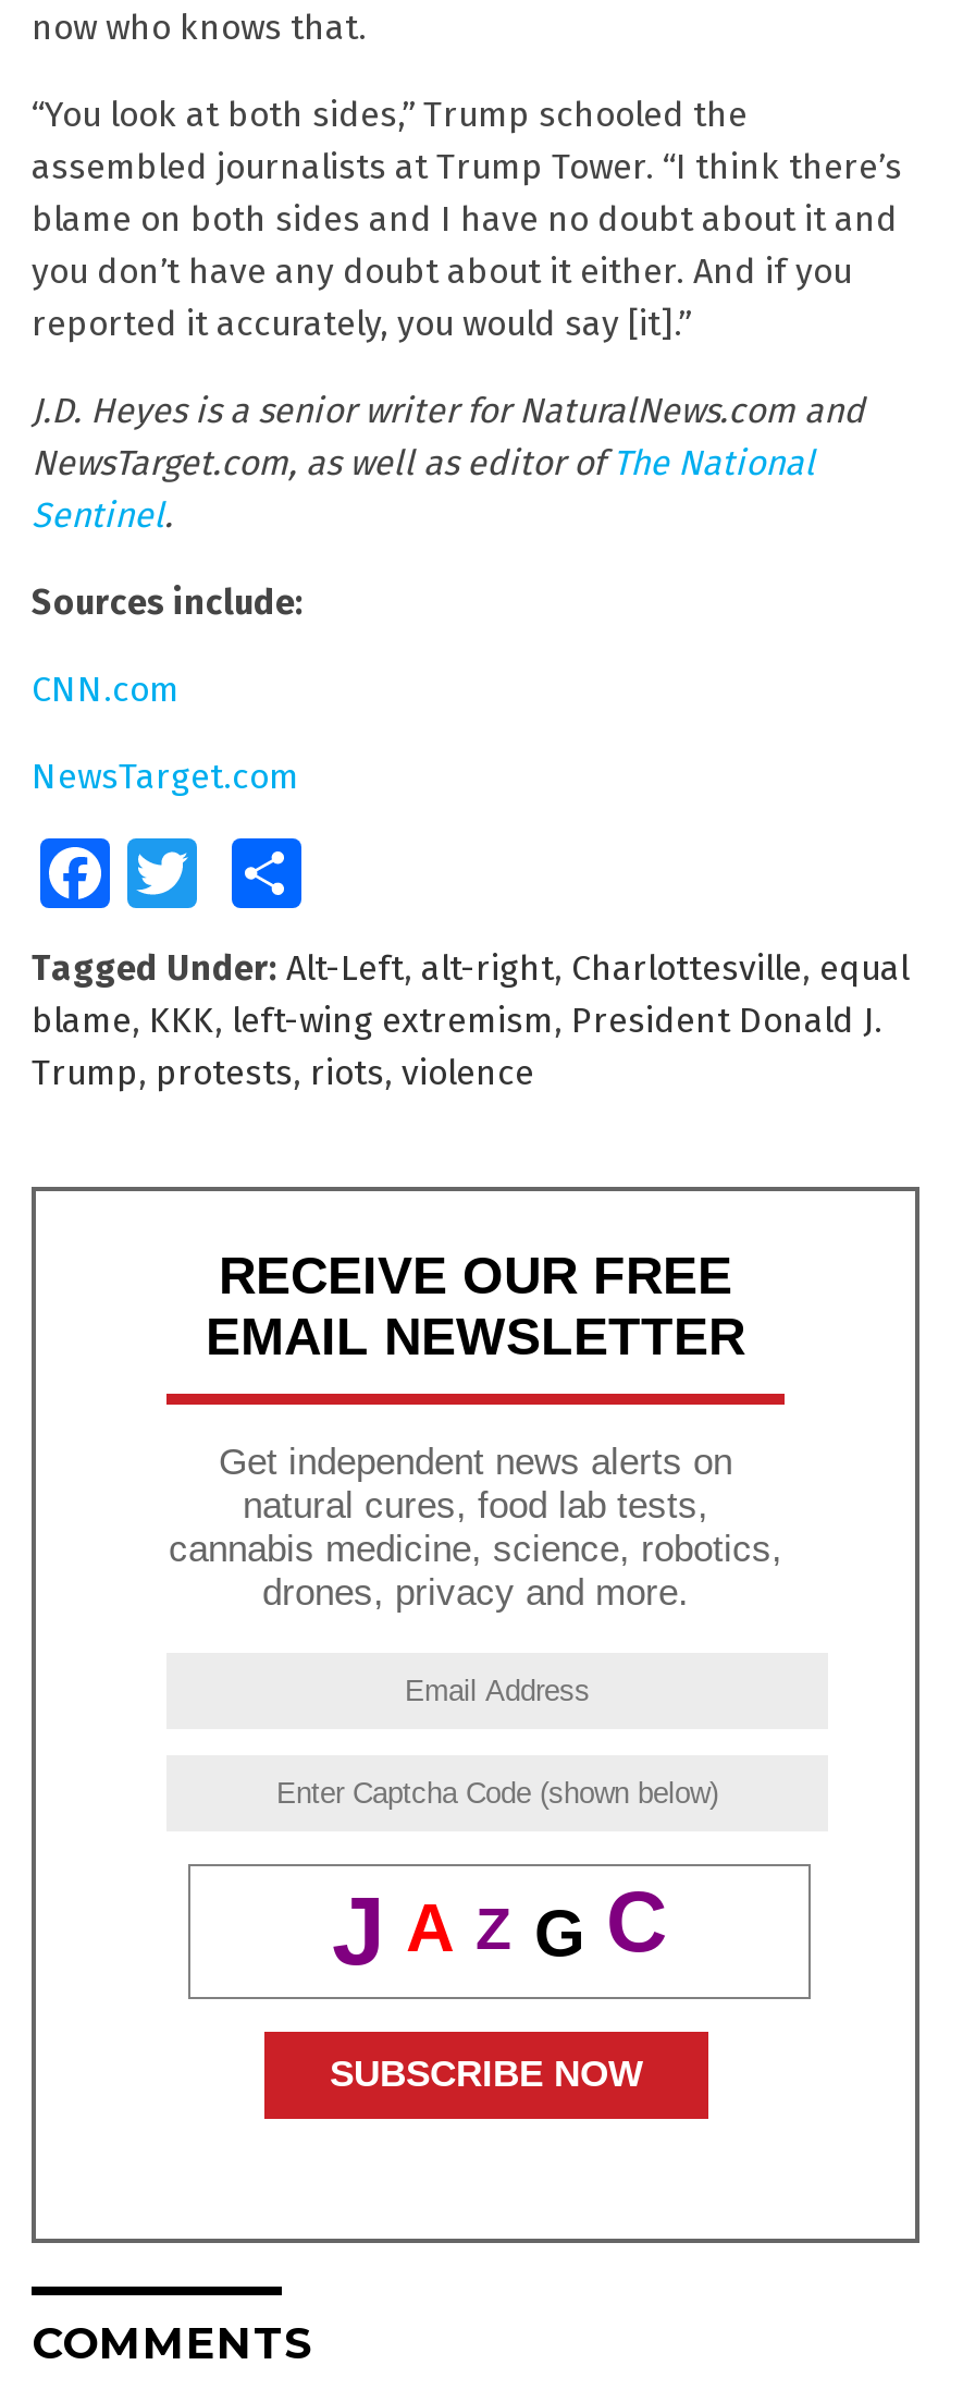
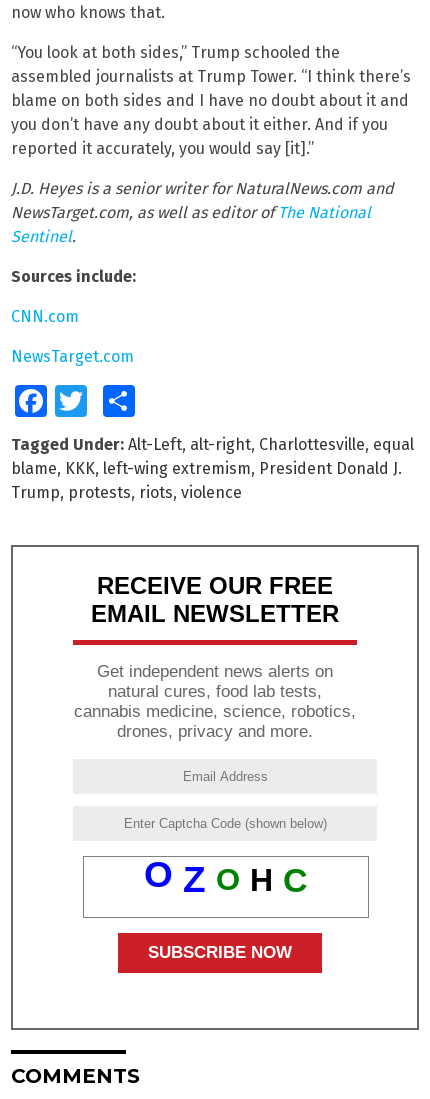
- J A Z G C
+ O Z O H C
